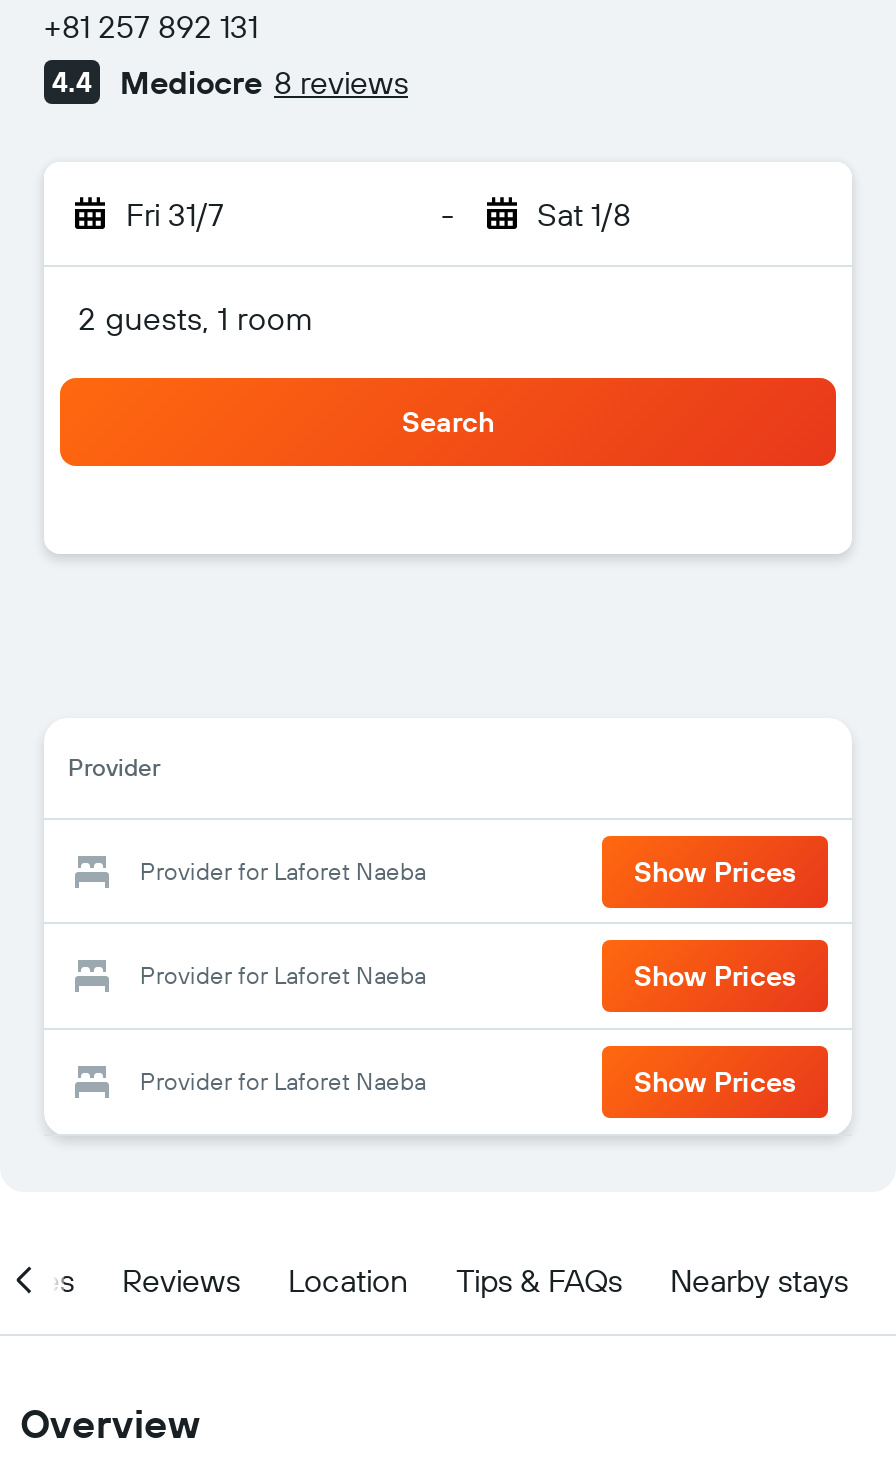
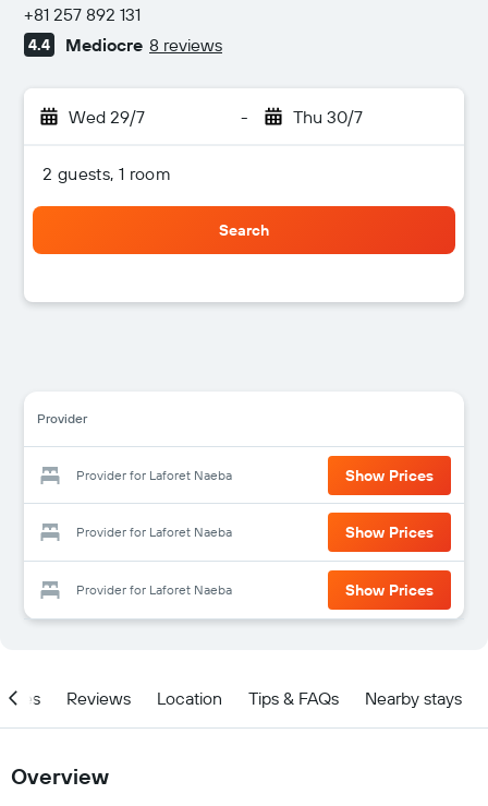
- Fri 31/7
+ Wed 29/7

- Sat 1/8
+ Thu 30/7
